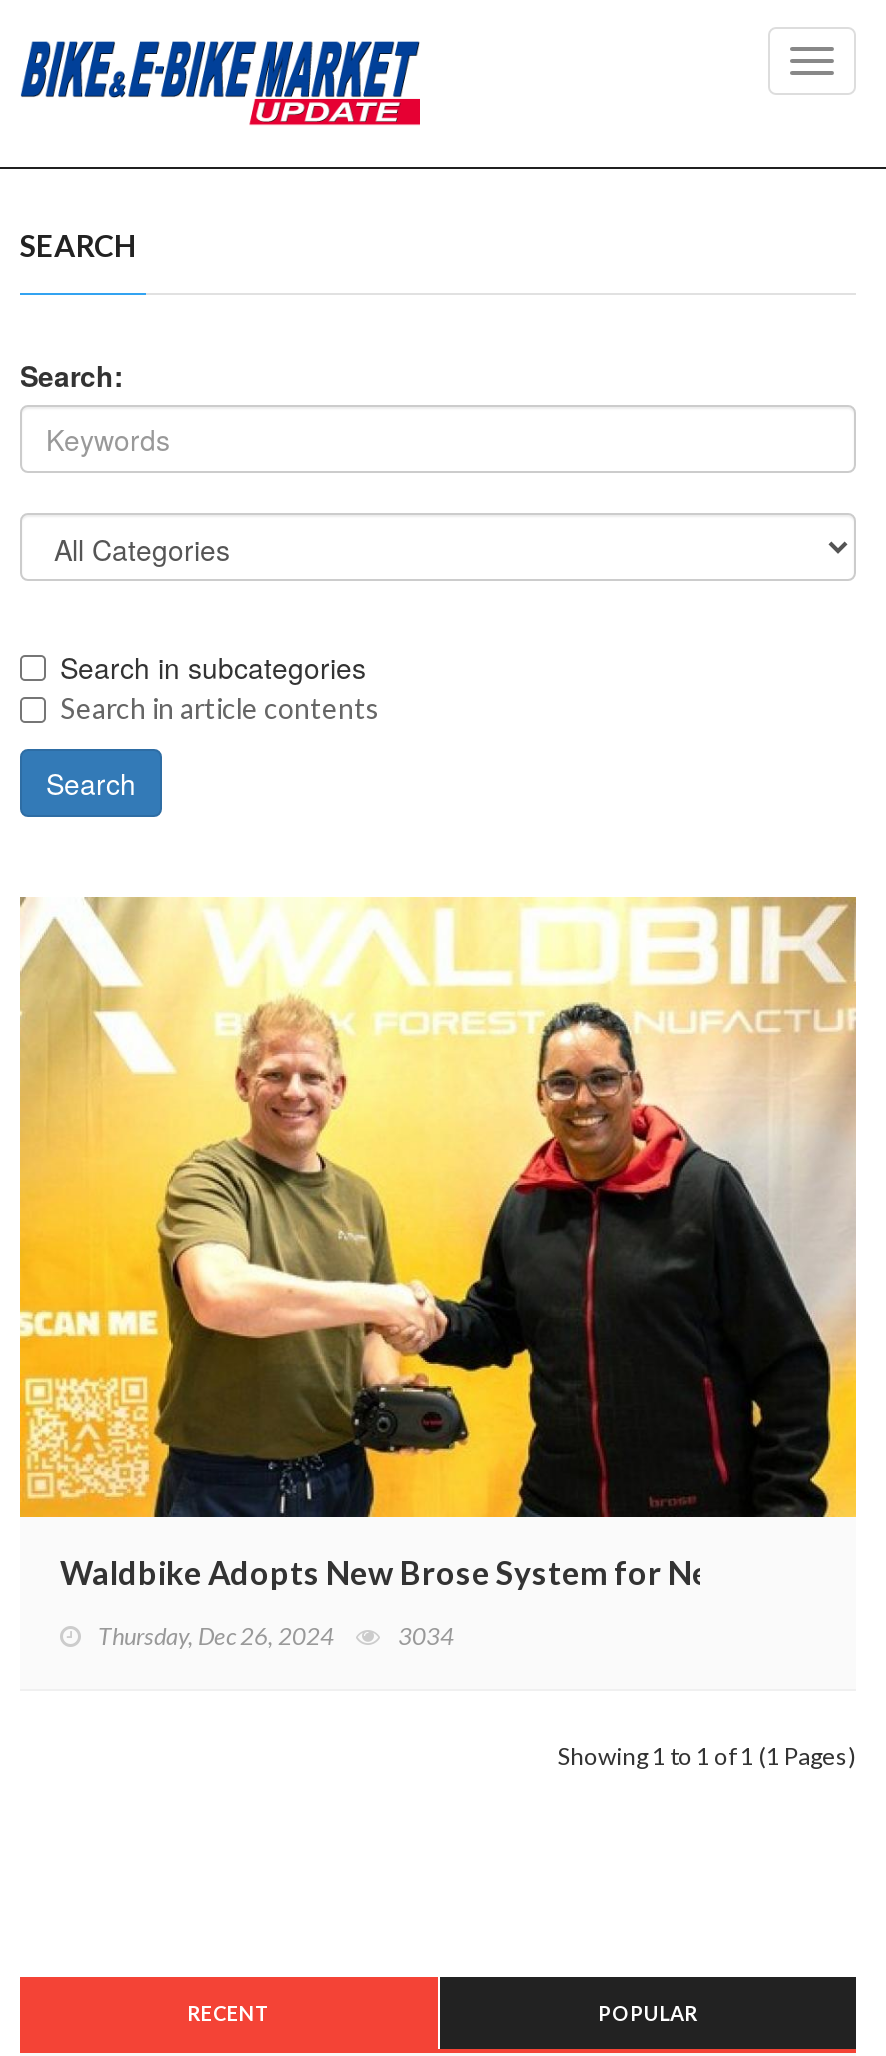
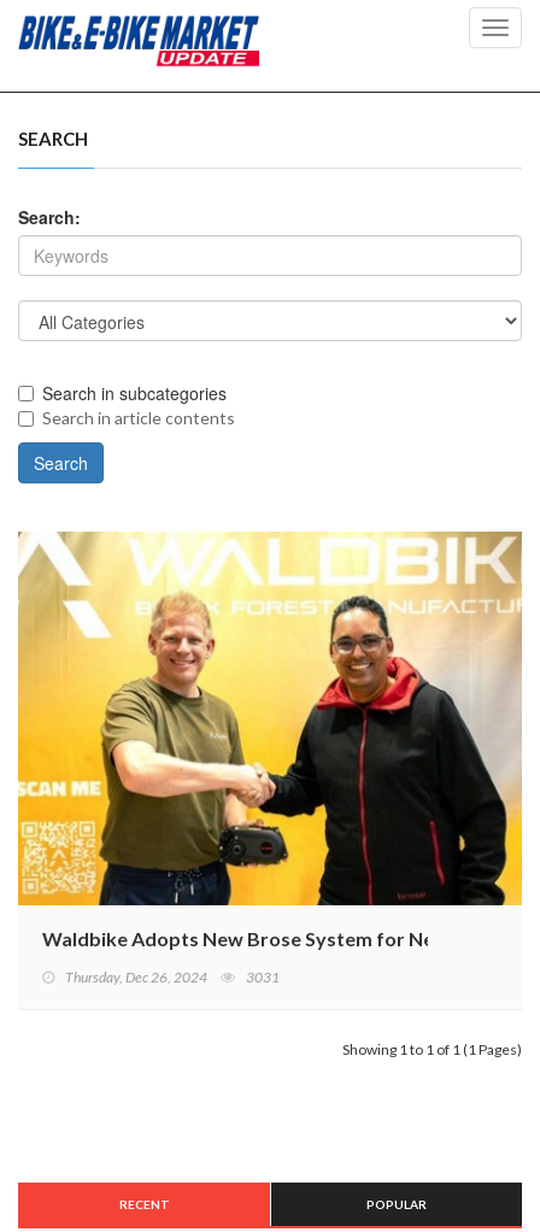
- 3034
+ 3031
